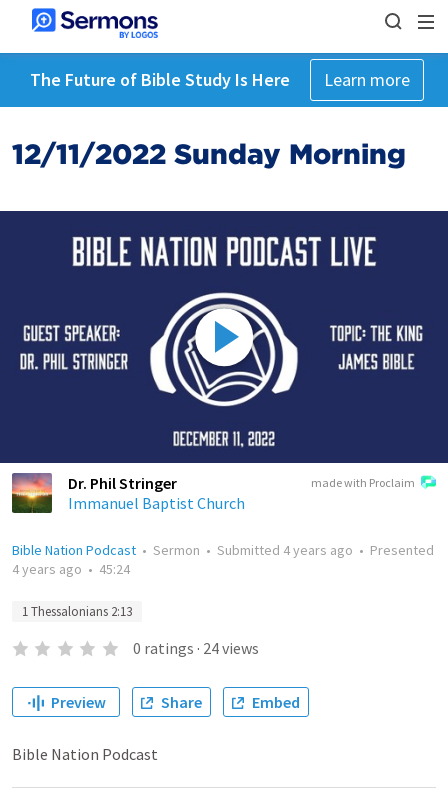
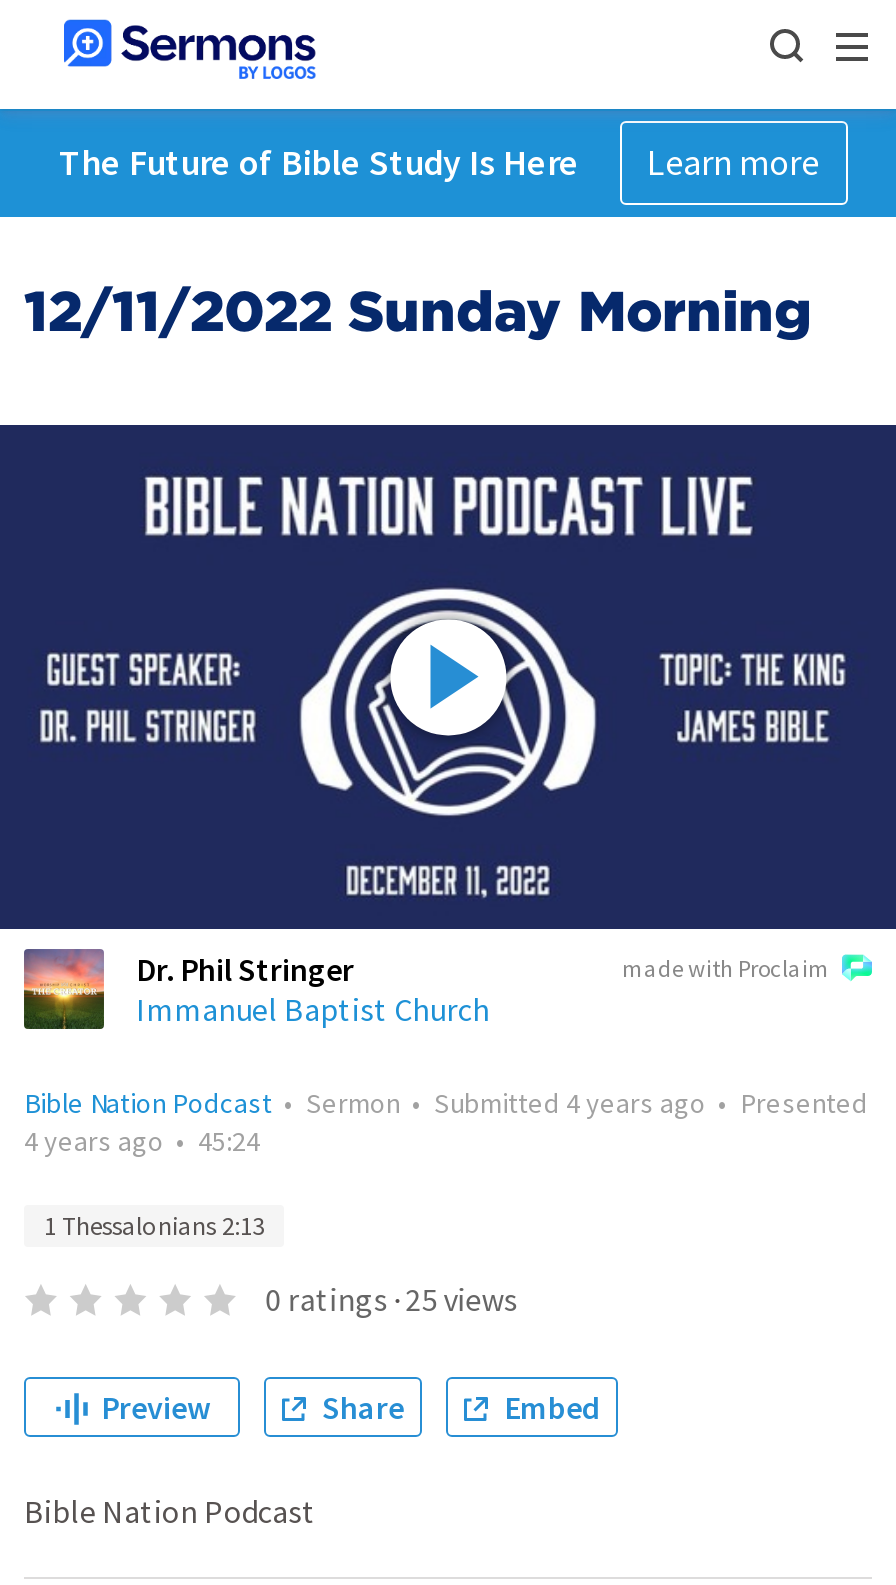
- 0 ratings · 24 views
+ 0 ratings · 25 views
